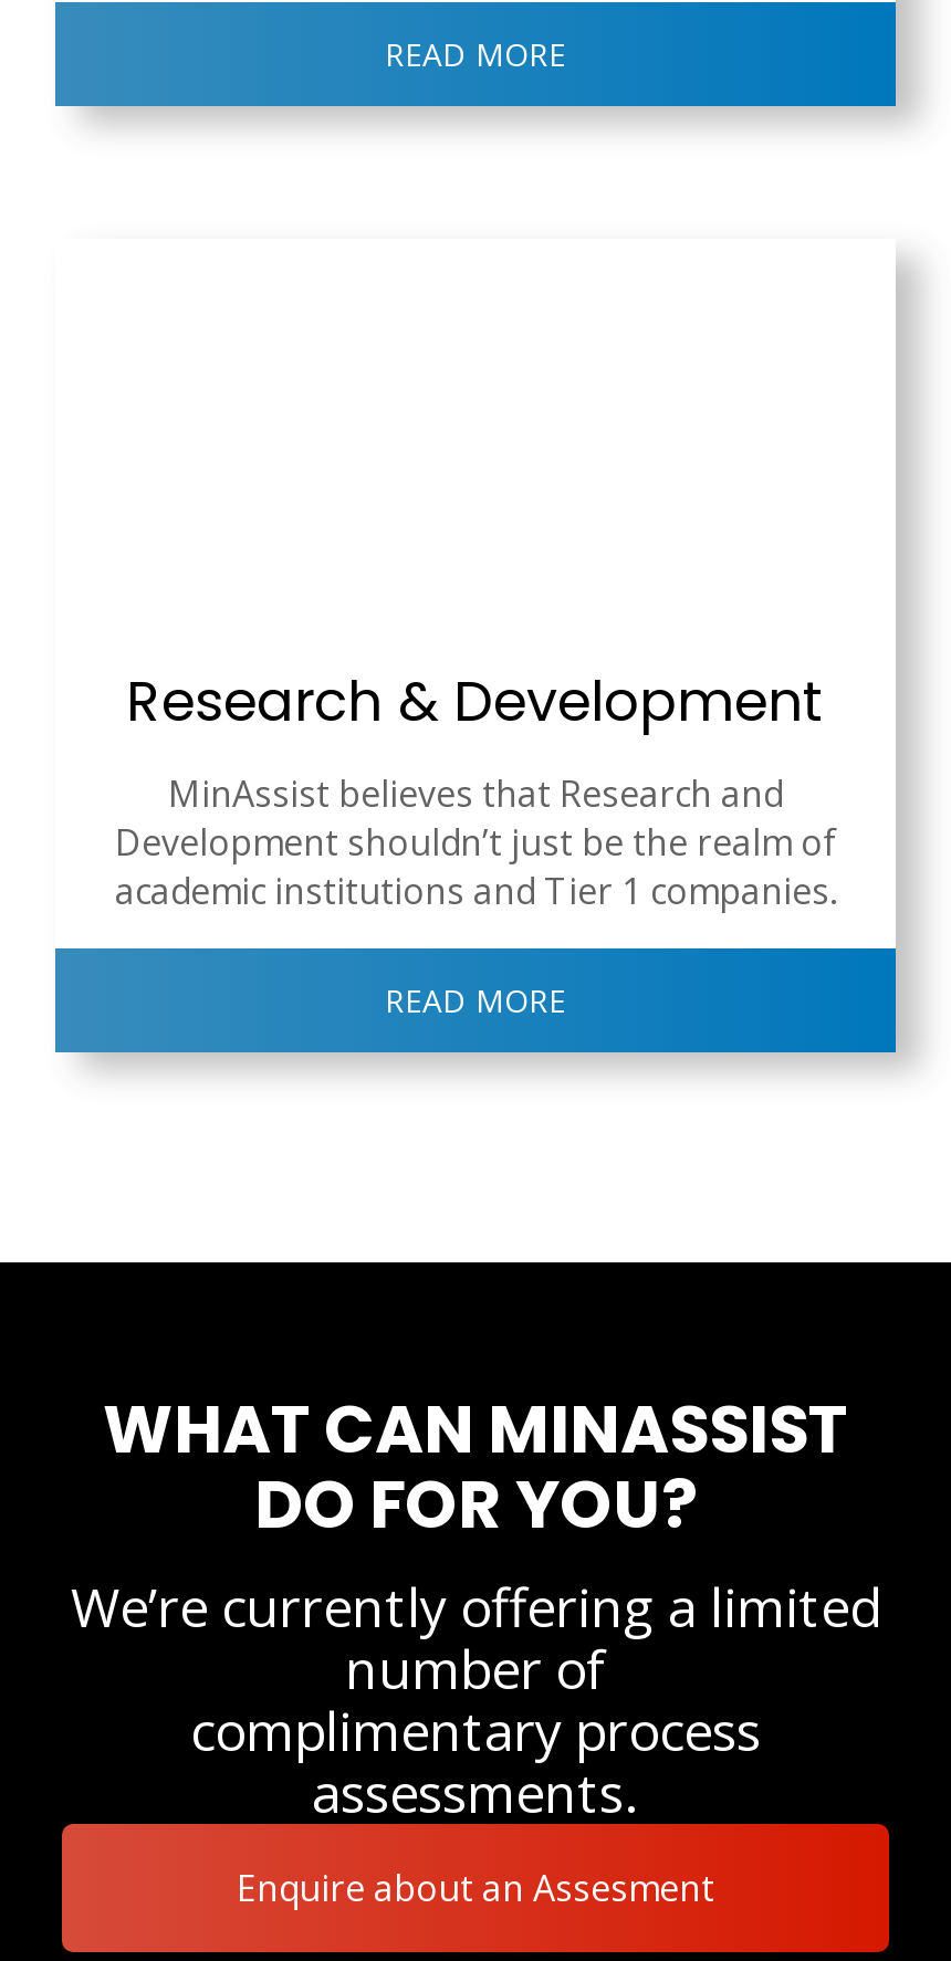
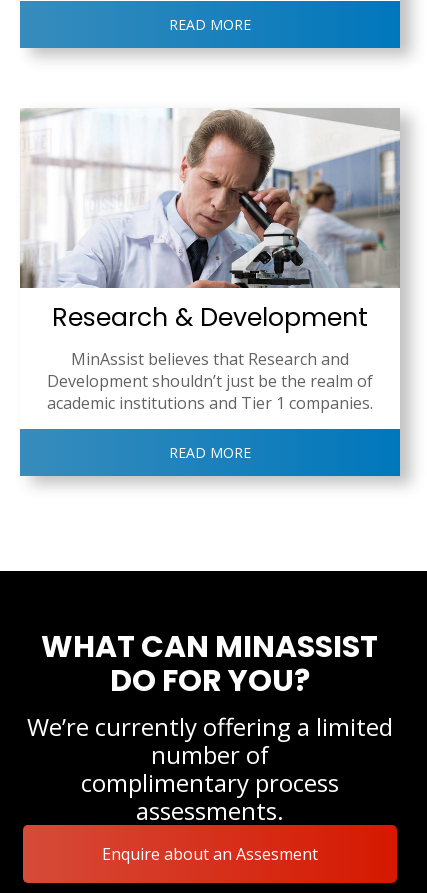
+ [image]
